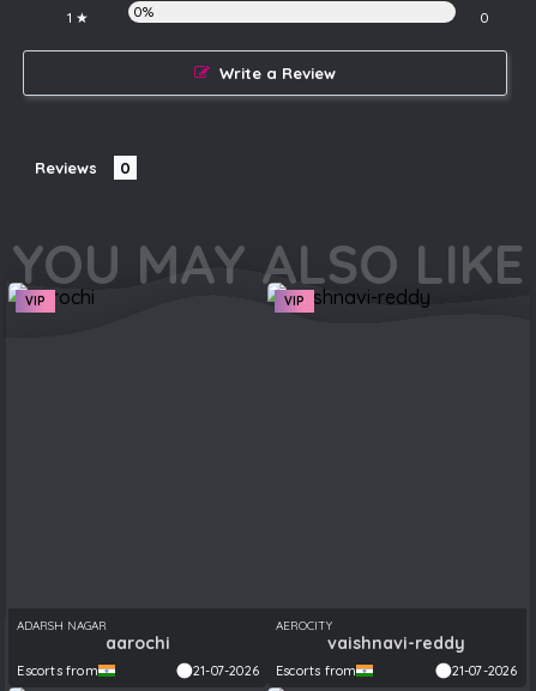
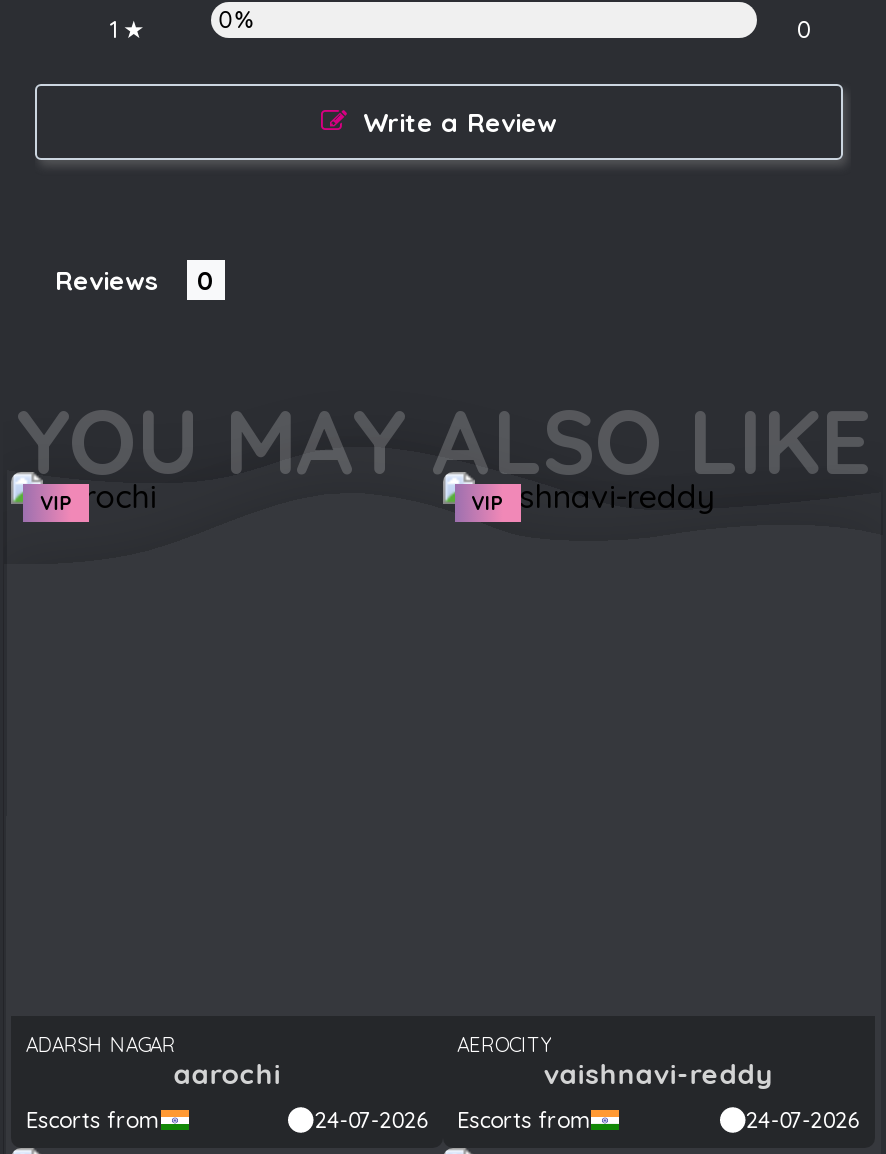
- 21-07-2026 Escorts from
+ 24-07-2026 Escorts from

- 21-07-2026
+ 24-07-2026
